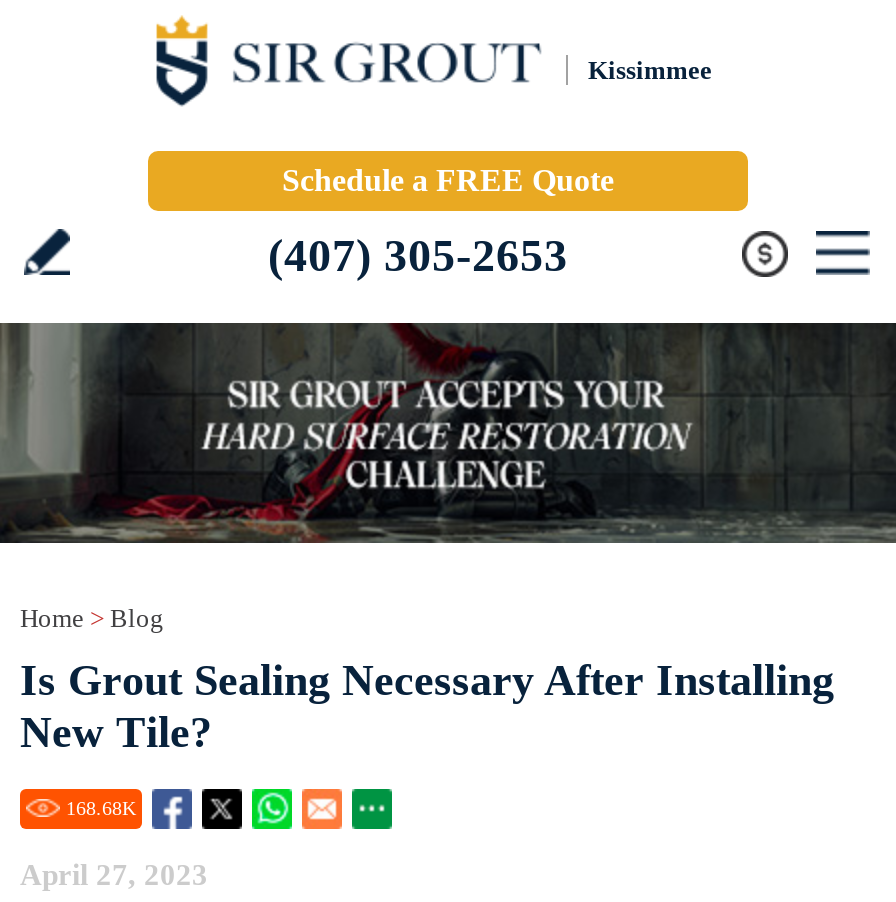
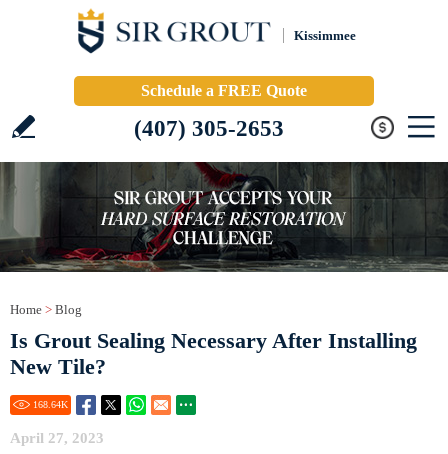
- 168.68K
+ 168.64K
